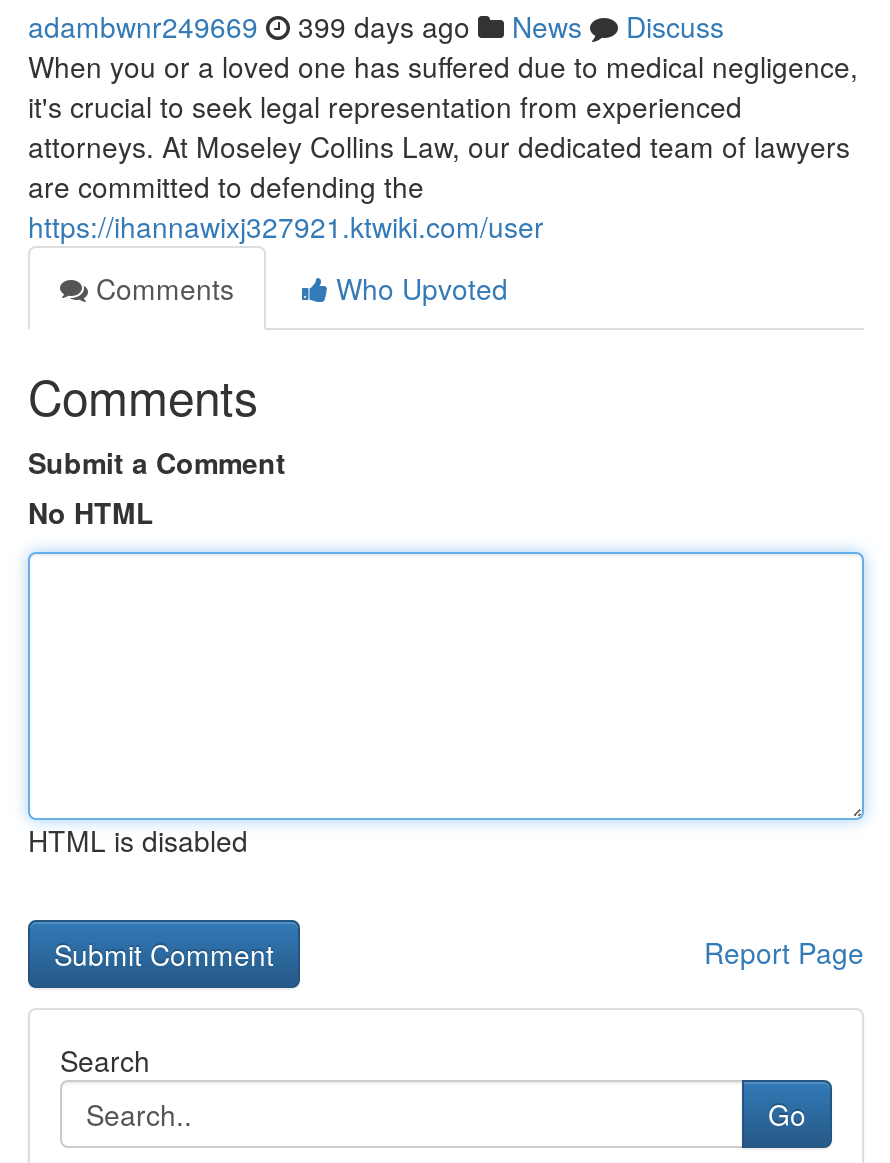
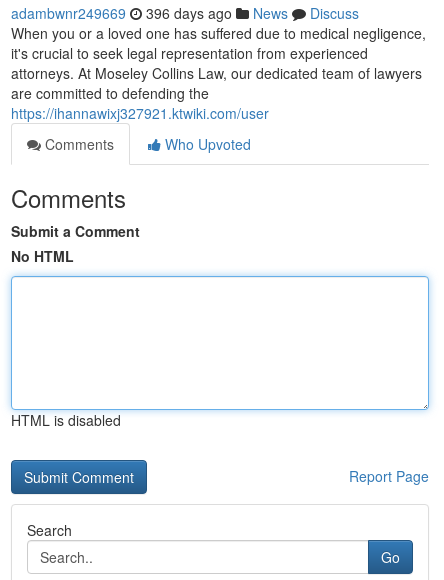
- adambwnr249669 399 days ago News Discuss
+ adambwnr249669 396 days ago News Discuss
